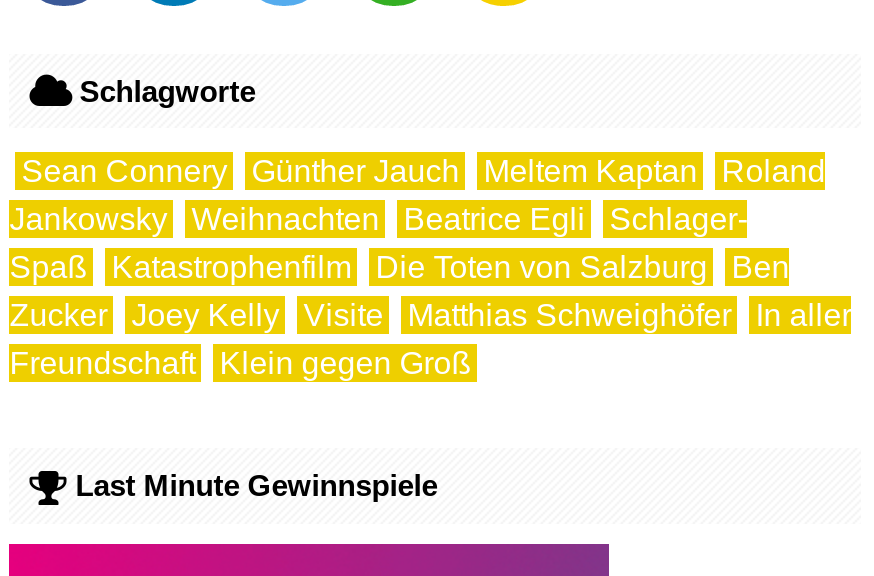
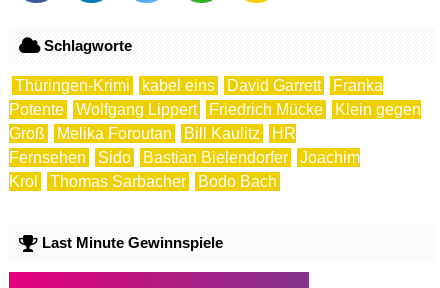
- Sean Connery
- Günther Jauch
- Meltem Kaptan
- Roland
- Jankowsky
- Weihnachten
- Beatrice Egli
- Schlager-
- Spaß
- Katastrophenfilm
- Die Toten von Salzburg
- Ben
- Zucker
- Joey Kelly
- Visite
- Matthias Schweighöfer
- In aller
- Freundschaft
- Klein gegen Groß
+ Thüringen-Krimi
+ kabel eins
+ David Garrett
+ Franka
+ Potente
+ Wolfgang Lippert
+ Friedrich Mücke
+ Klein gegen
+ Groß
+ Melika Foroutan
+ Bill Kaulitz
+ HR
+ Fernsehen
+ Sido
+ Bastian Bielendorfer
+ Joachim
+ Krol
+ Thomas Sarbacher
+ Bodo Bach
